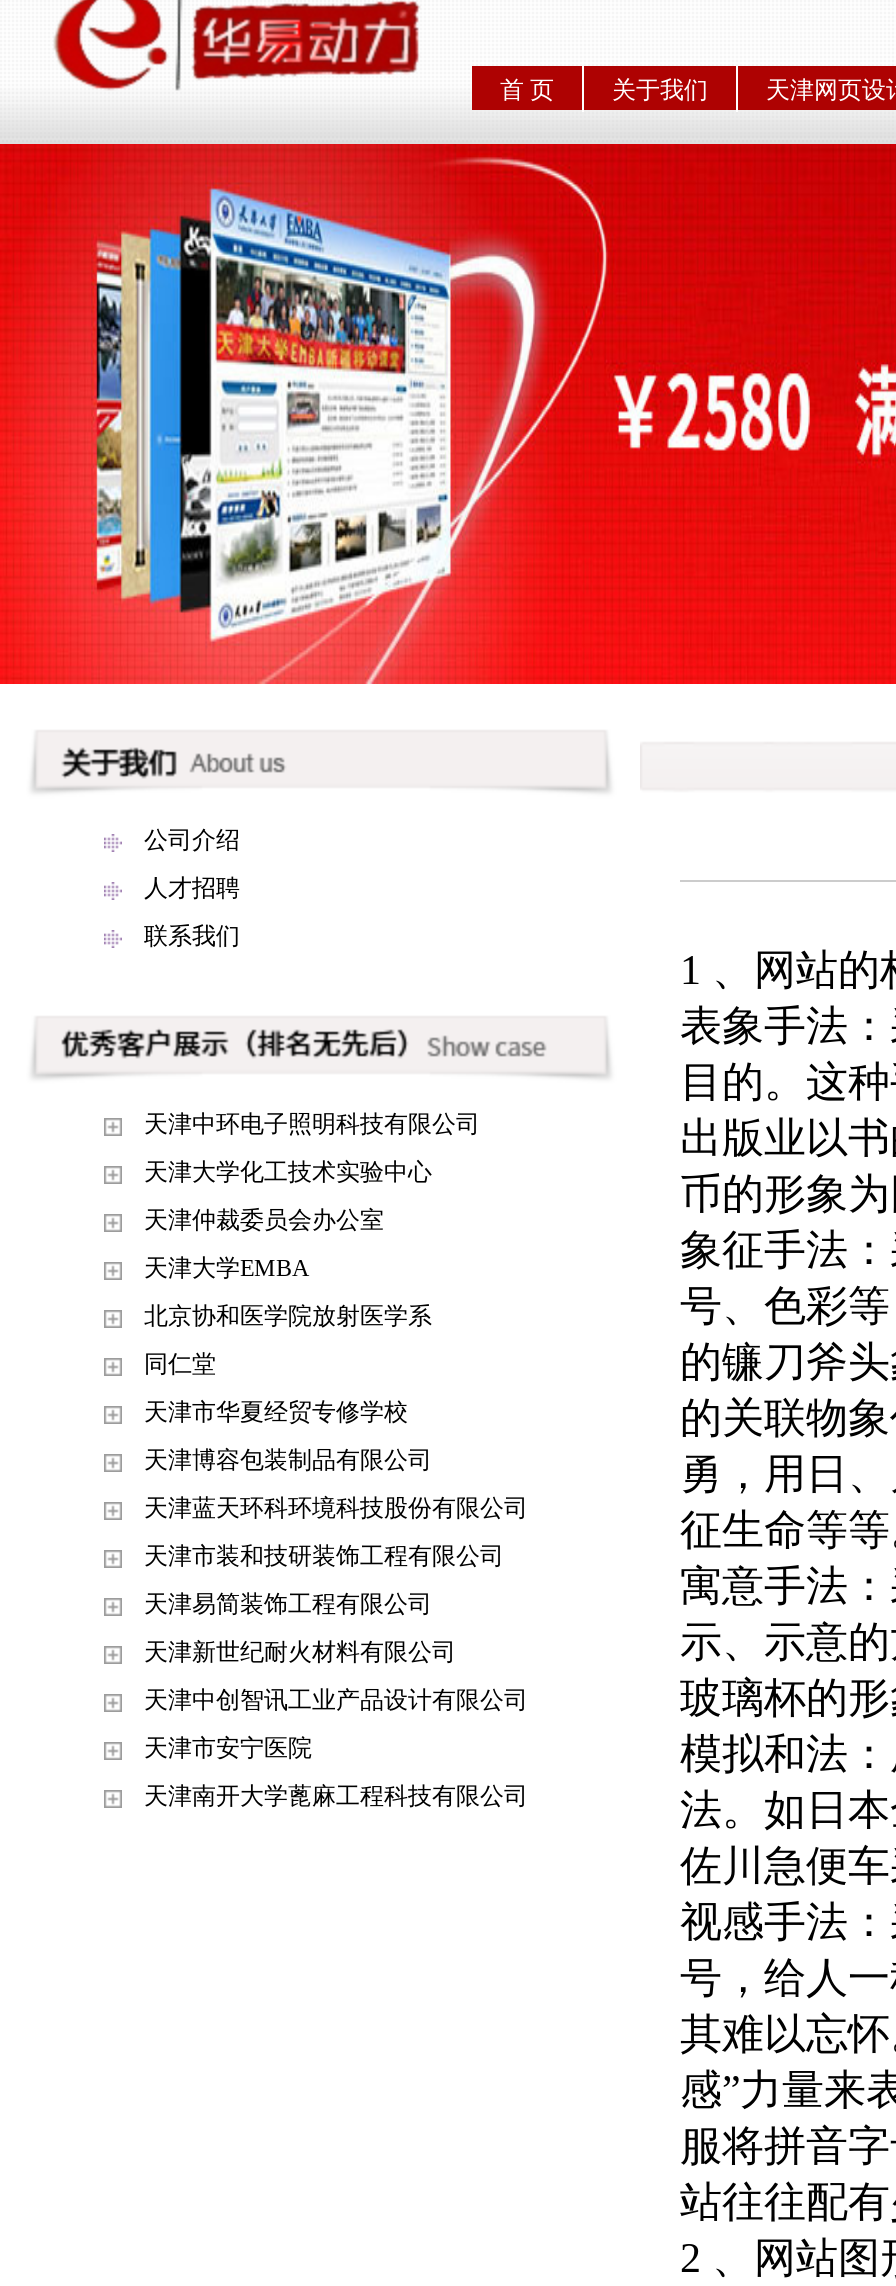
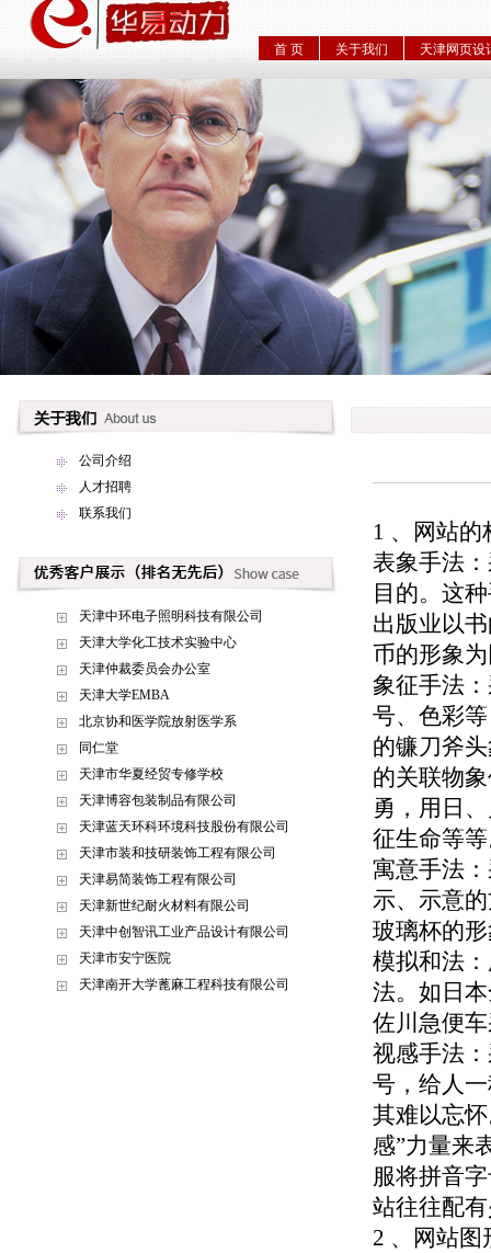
- [image]
+ [image]
